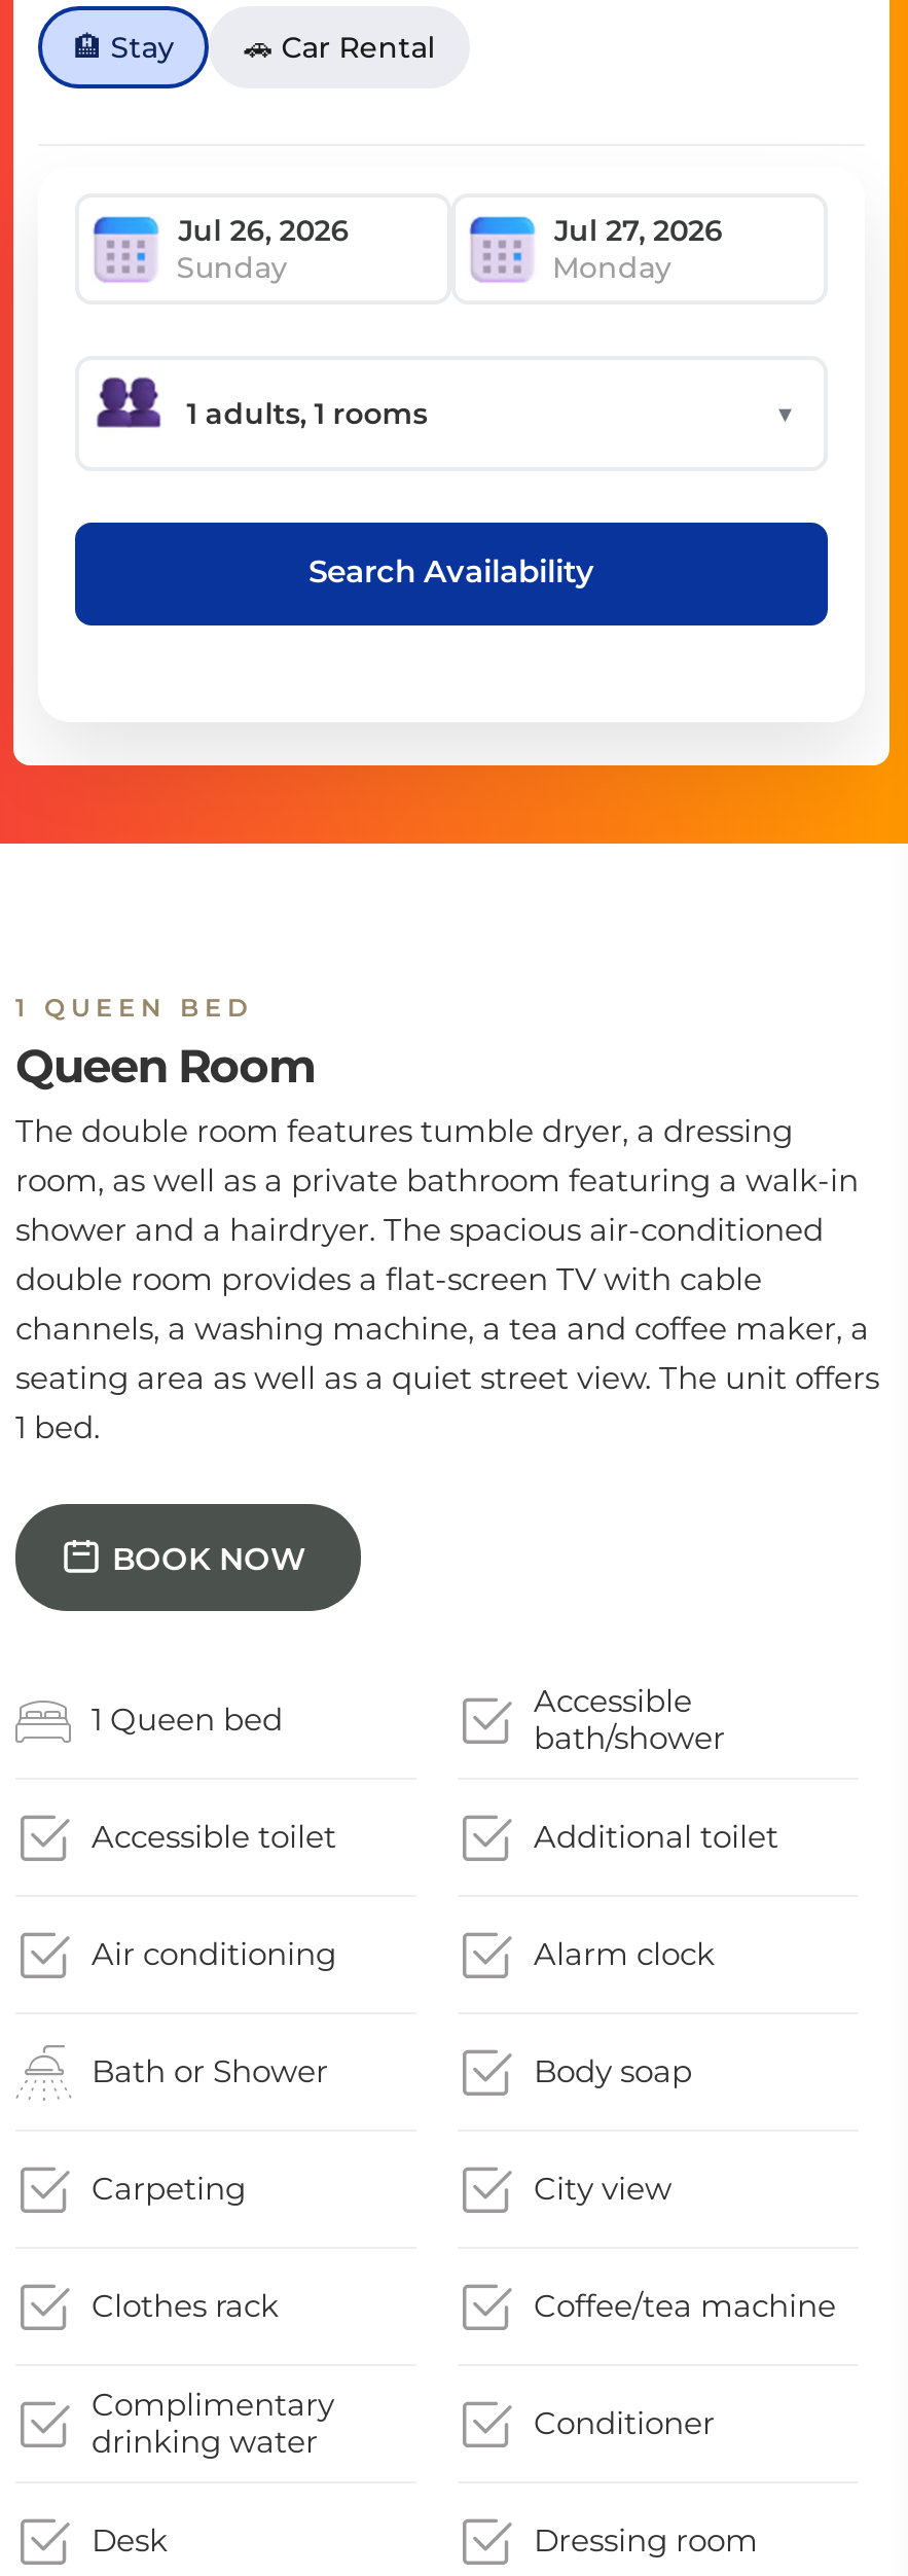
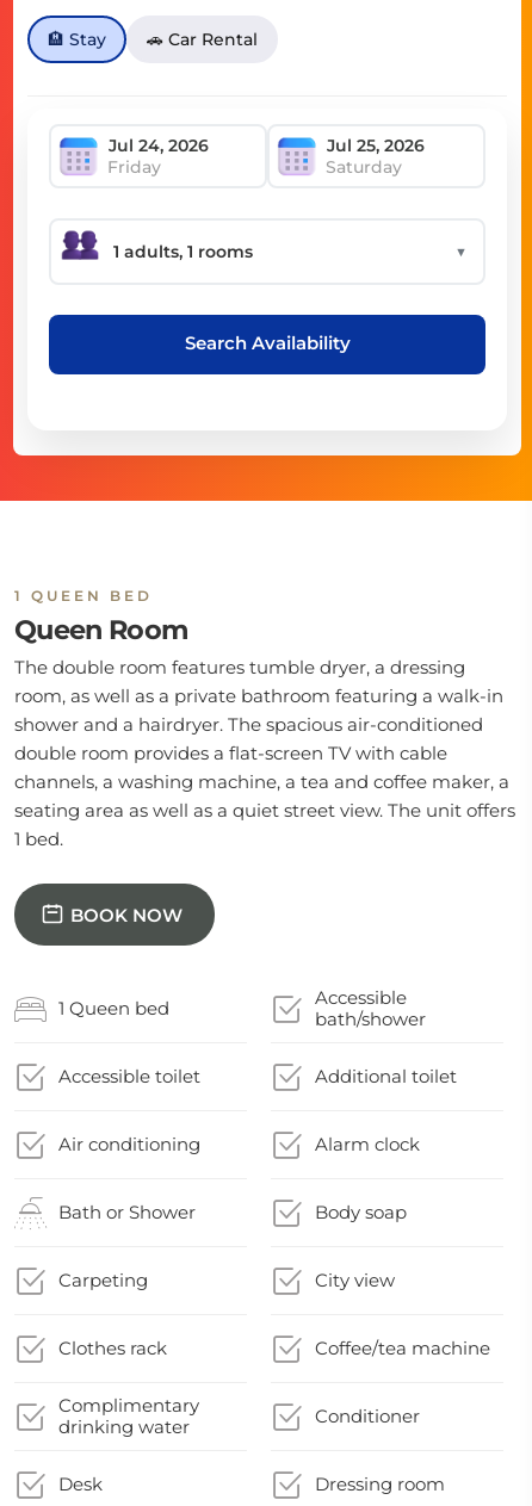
- Sunday
- Monday
+ Friday
+ Saturday
